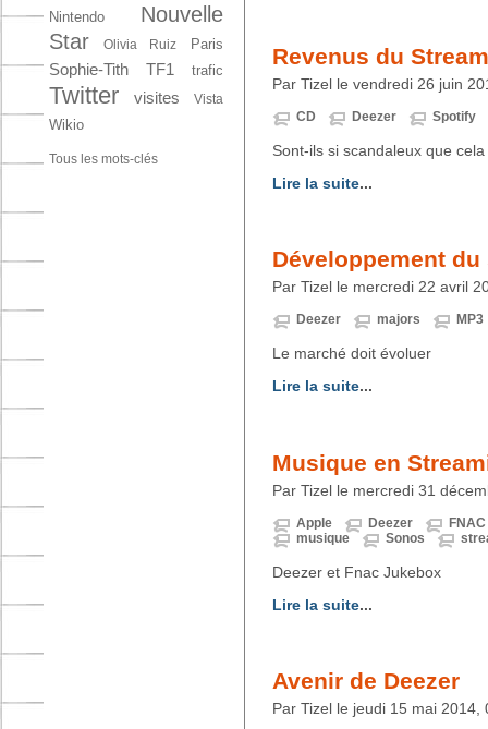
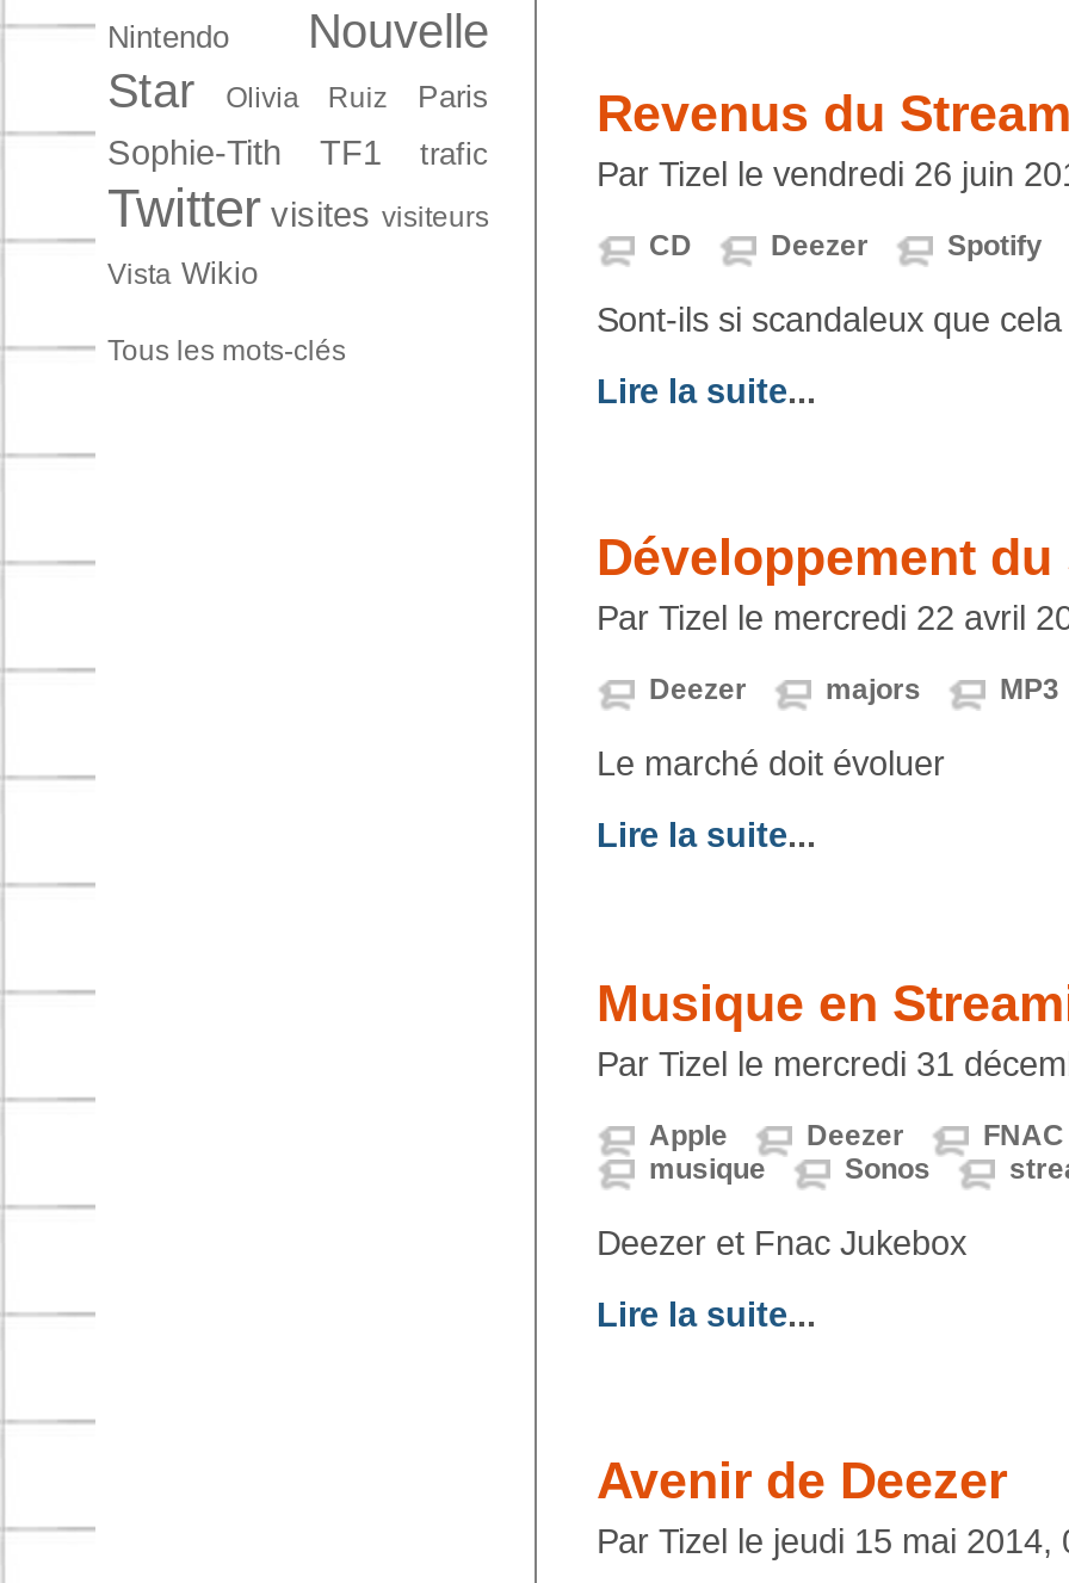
- Twitter
- visites
- Vista
- Wikio
+ Twitter visites visiteurs
+ Vista Wikio
